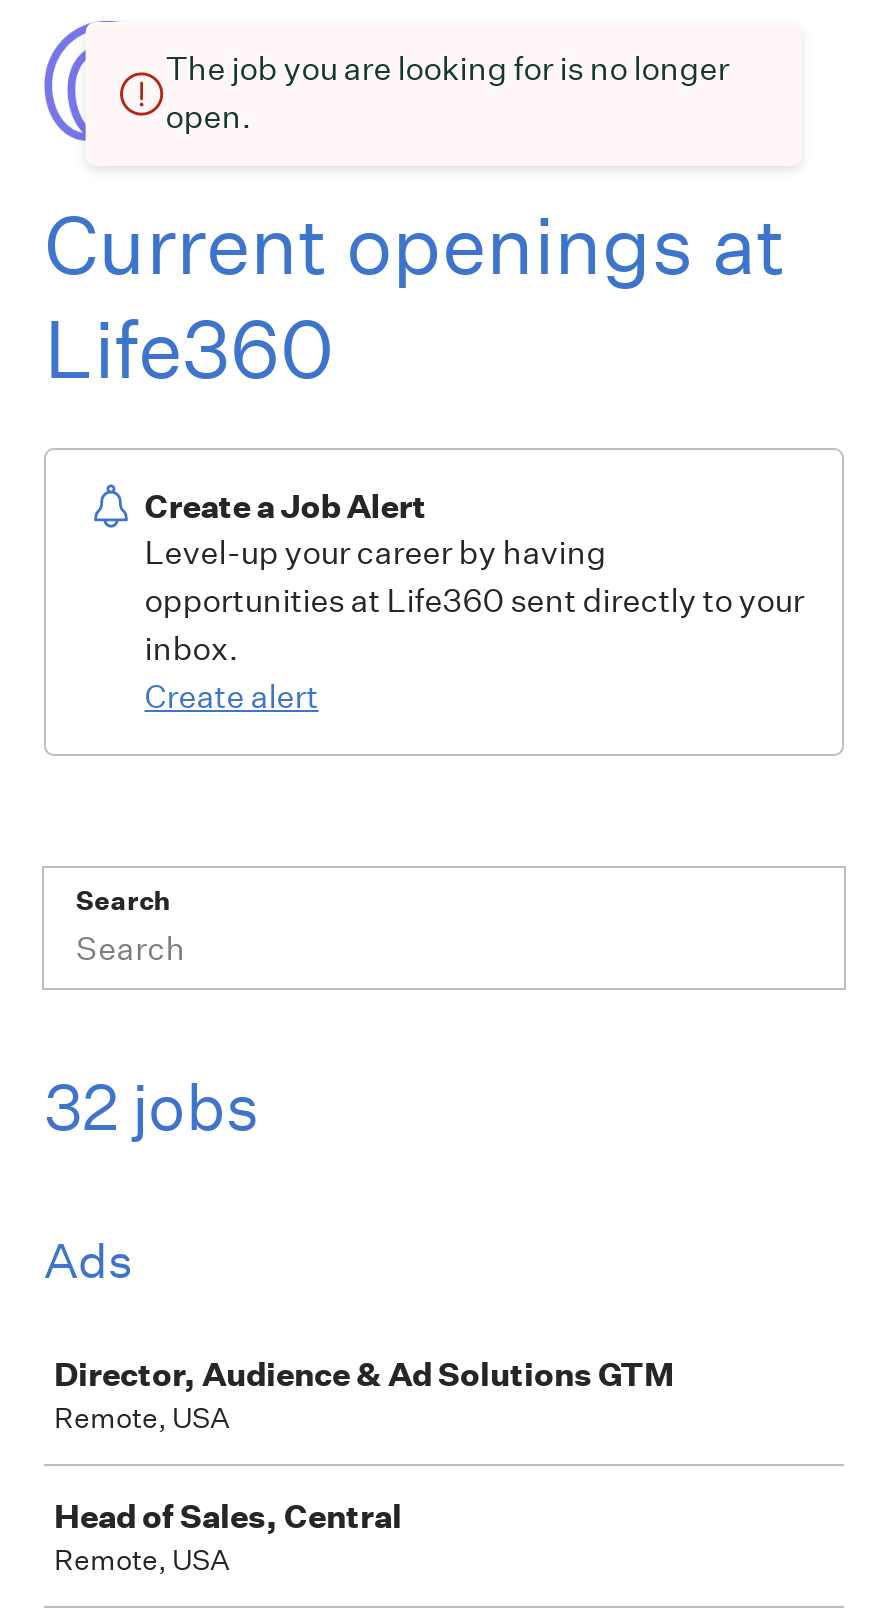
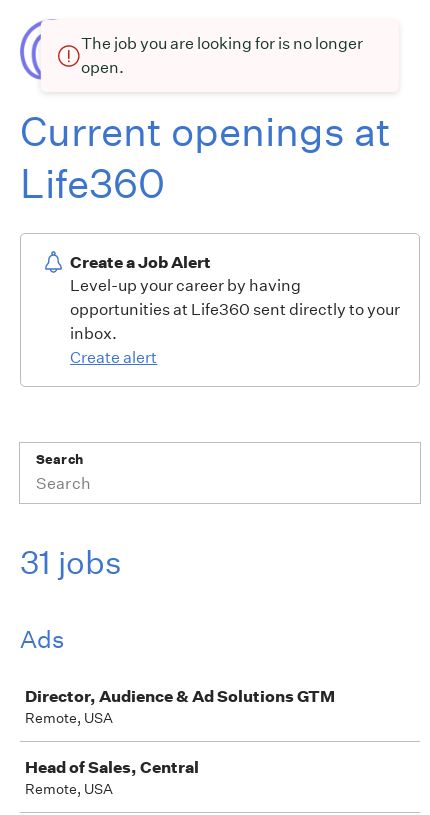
- 32 jobs
+ 31 jobs
